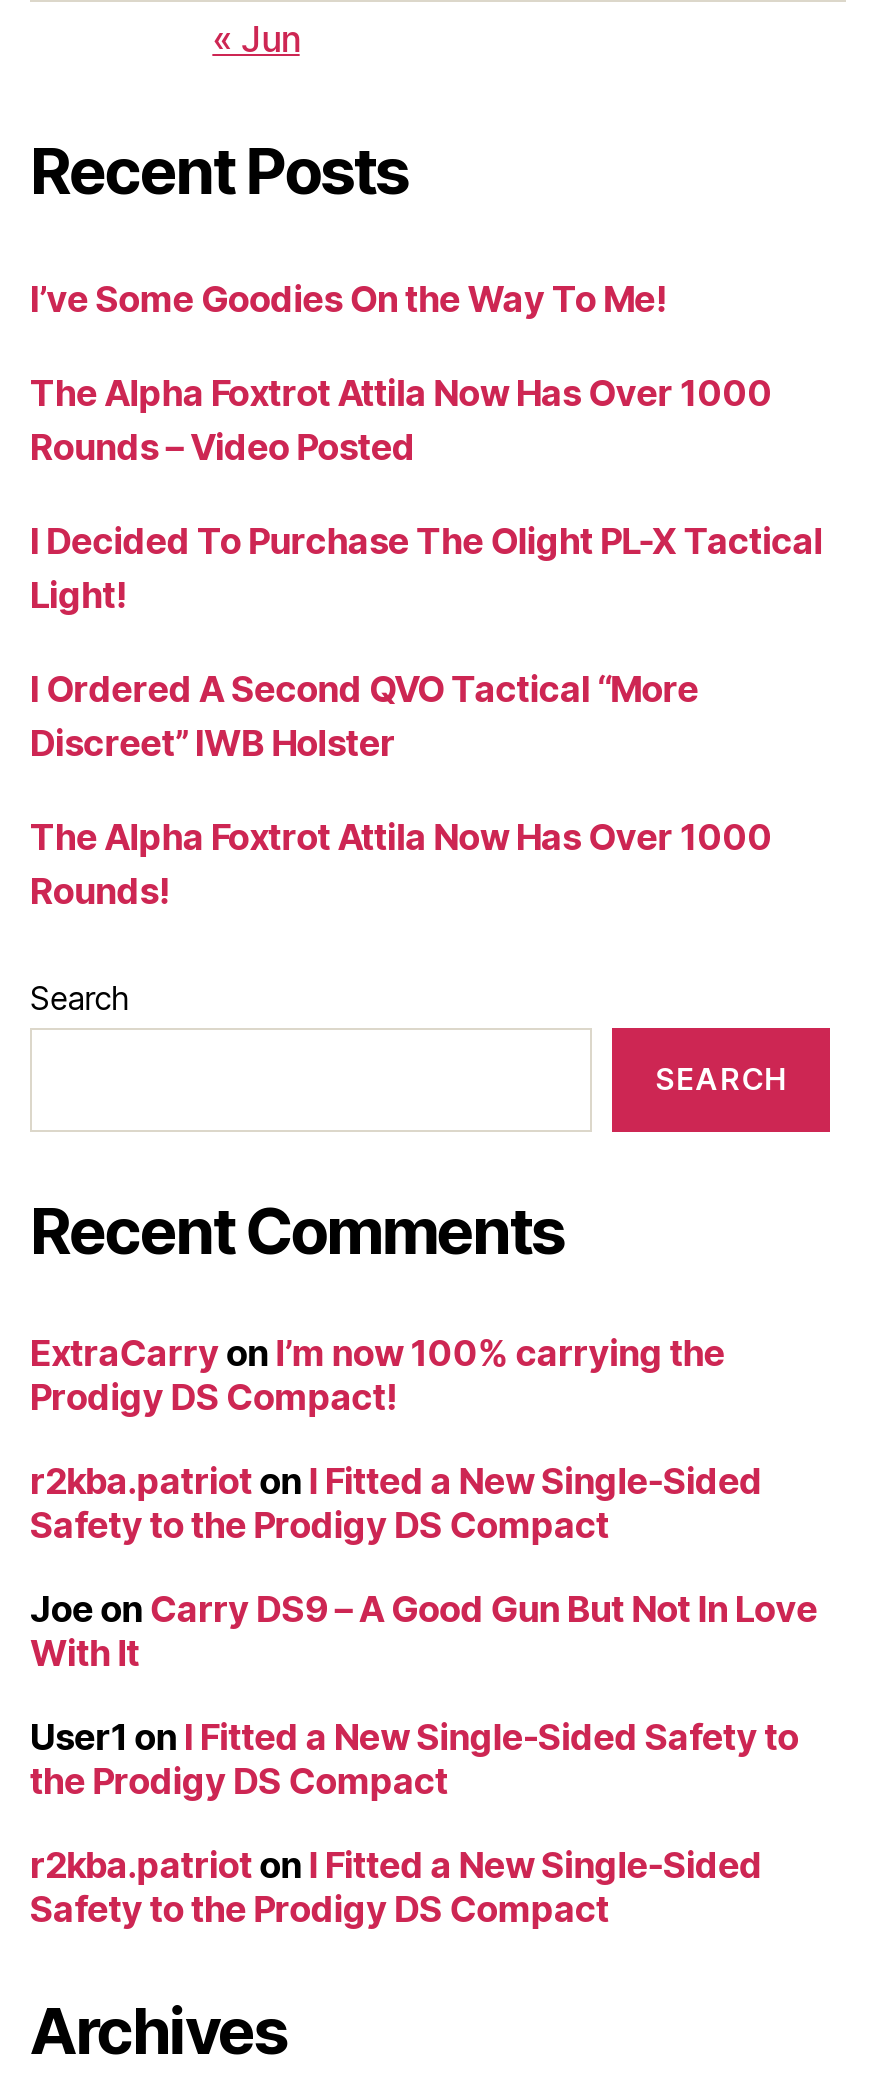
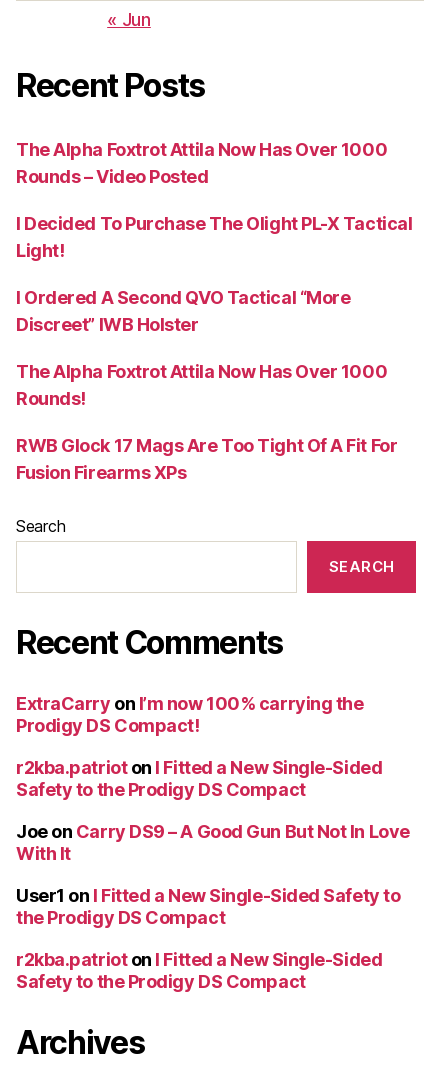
- I’ve Some Goodies On the Way To Me!

moved up: The Alpha Foxtrot Attila Now Has Over 1000 | Rounds – Video Posted | I Decided To Purchase The Olight PL-X Tactical | Light! | I Ordered A Second QVO Tactical “More | Discreet” IWB Holster | The Alpha Foxtrot Attila Now Has Over 1000 | Rounds!

+ RWB Glock 17 Mags Are Too Tight Of A Fit For
+ Fusion Firearms XPs
